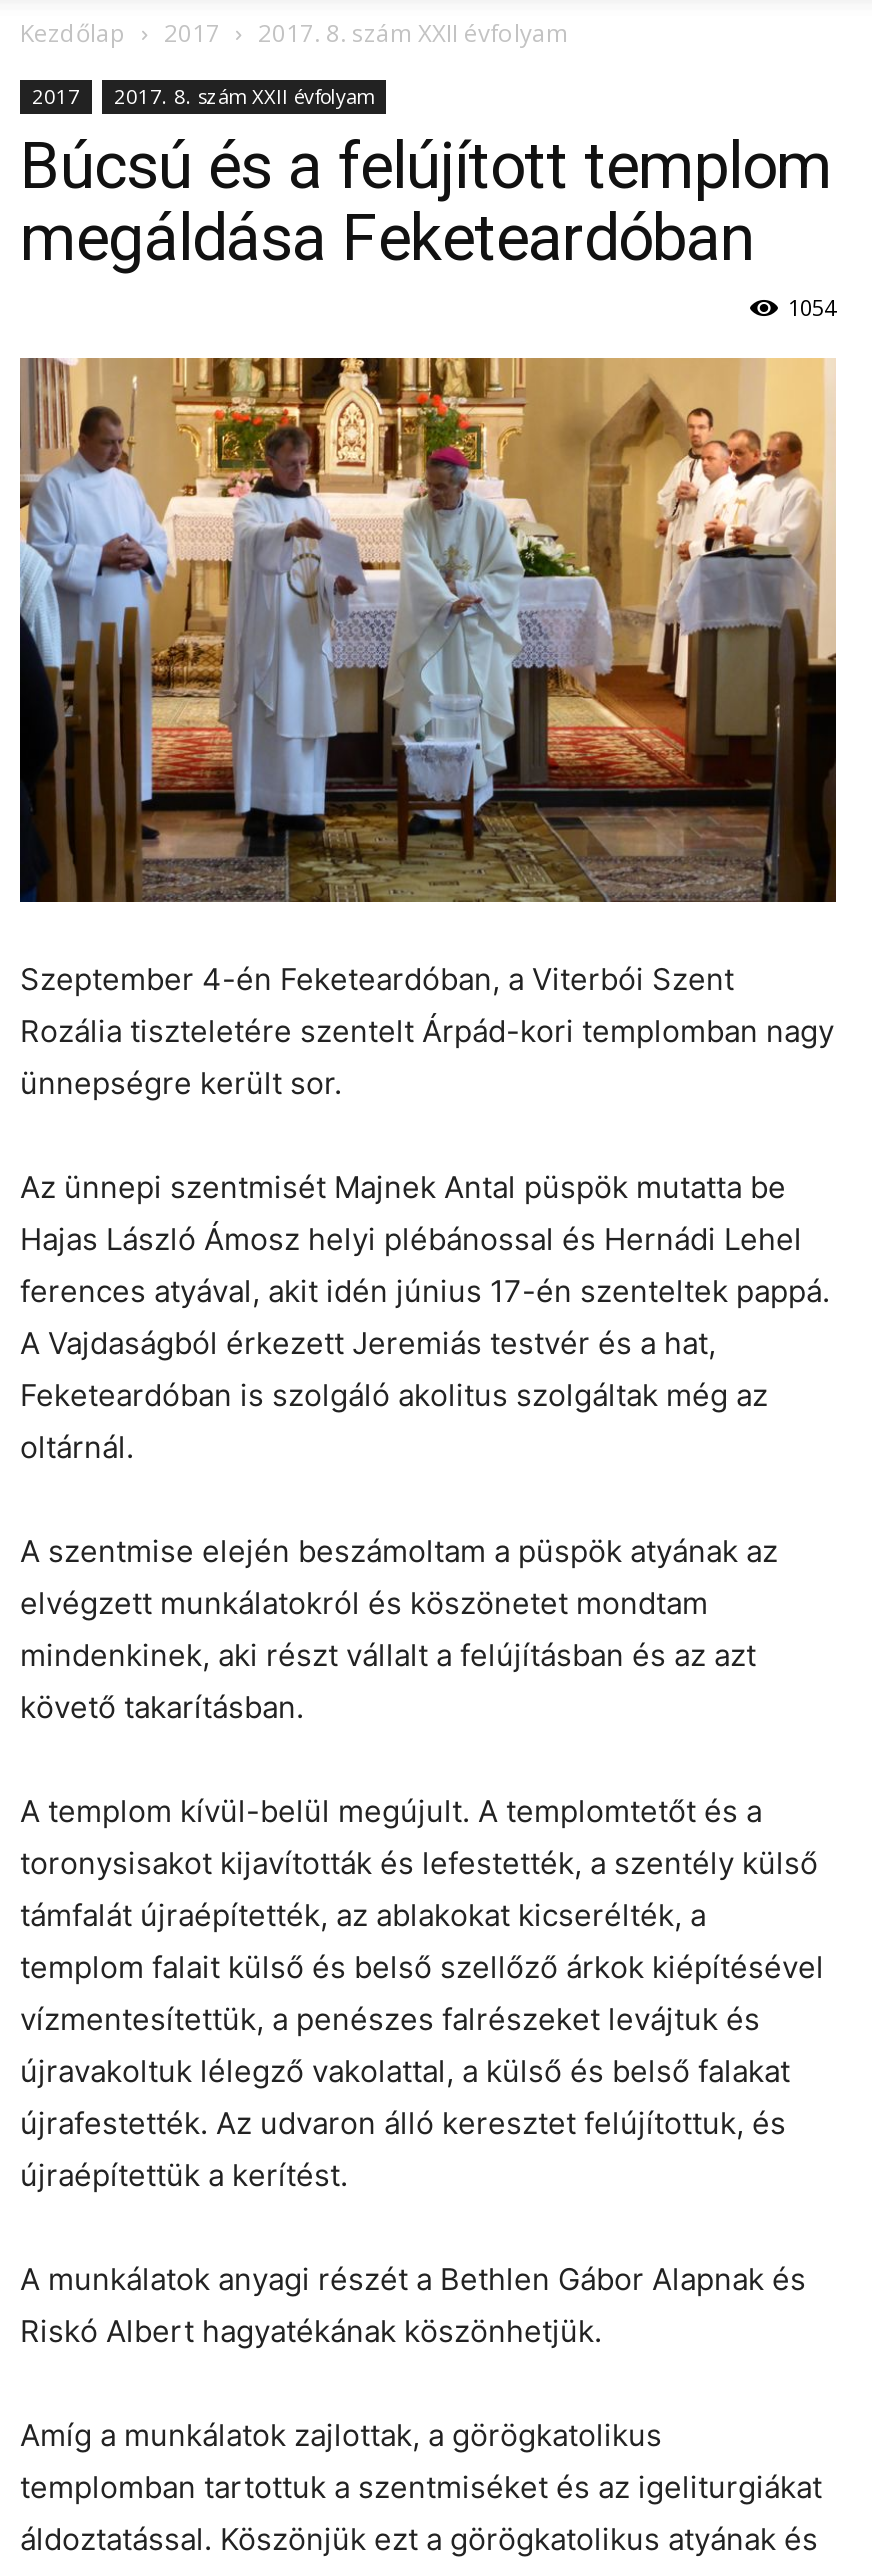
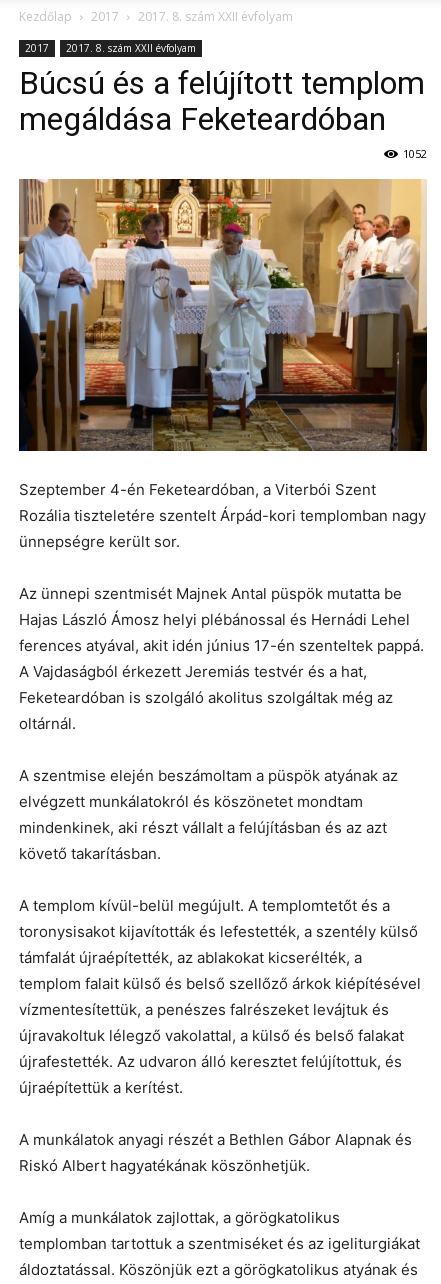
- 1054
+ 1052
